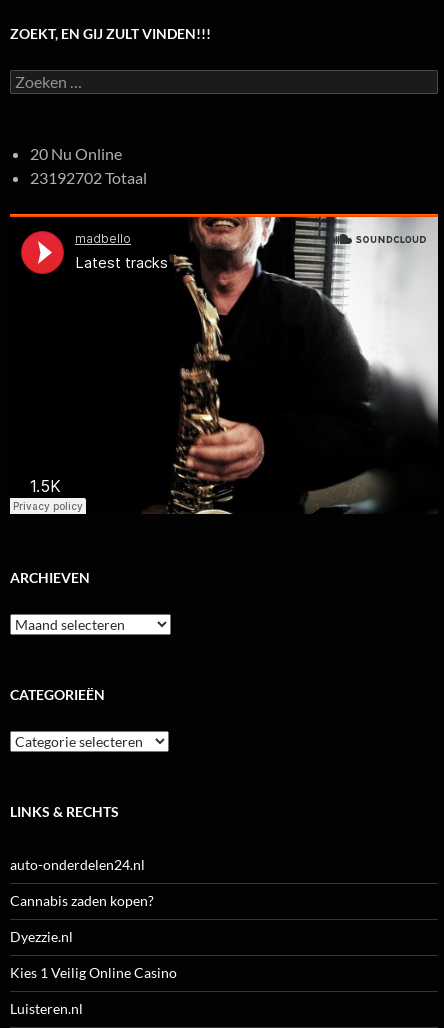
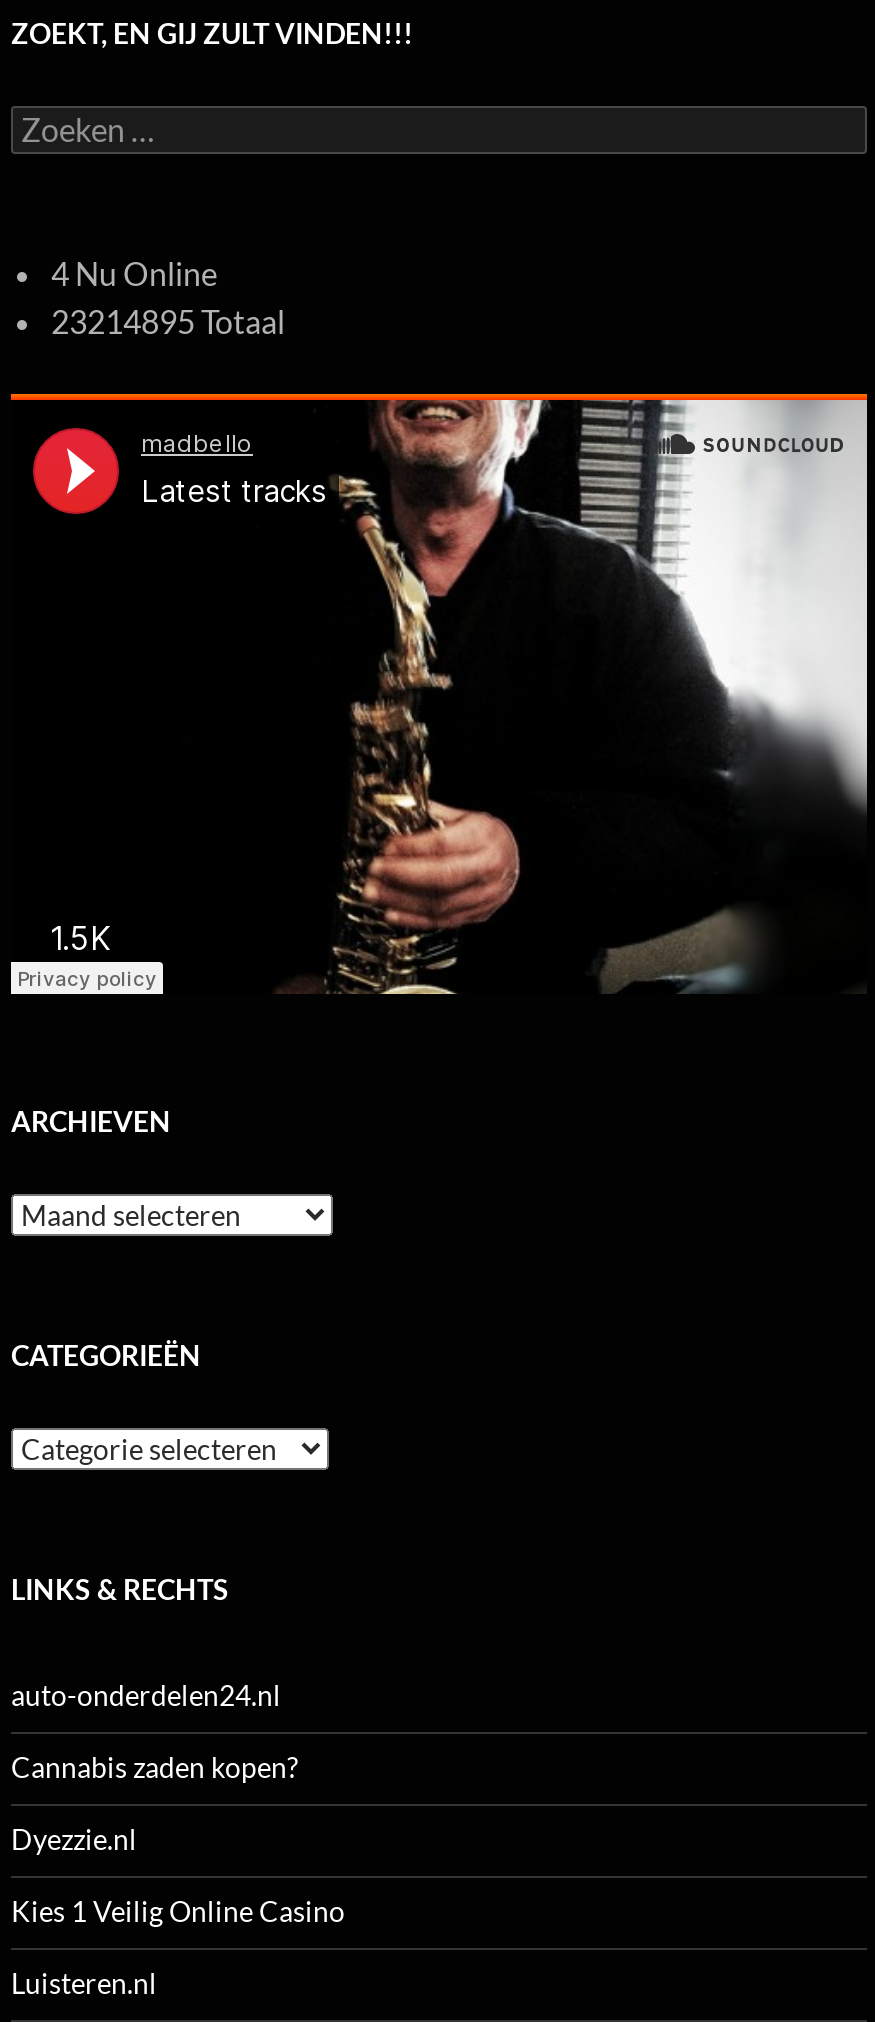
- 20 Nu Online
+ 4 Nu Online

- 23192702 Totaal
+ 23214895 Totaal
